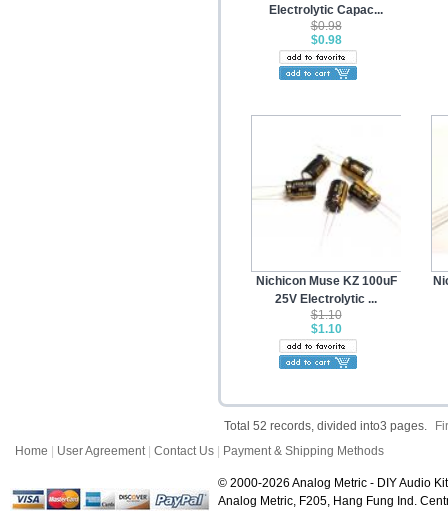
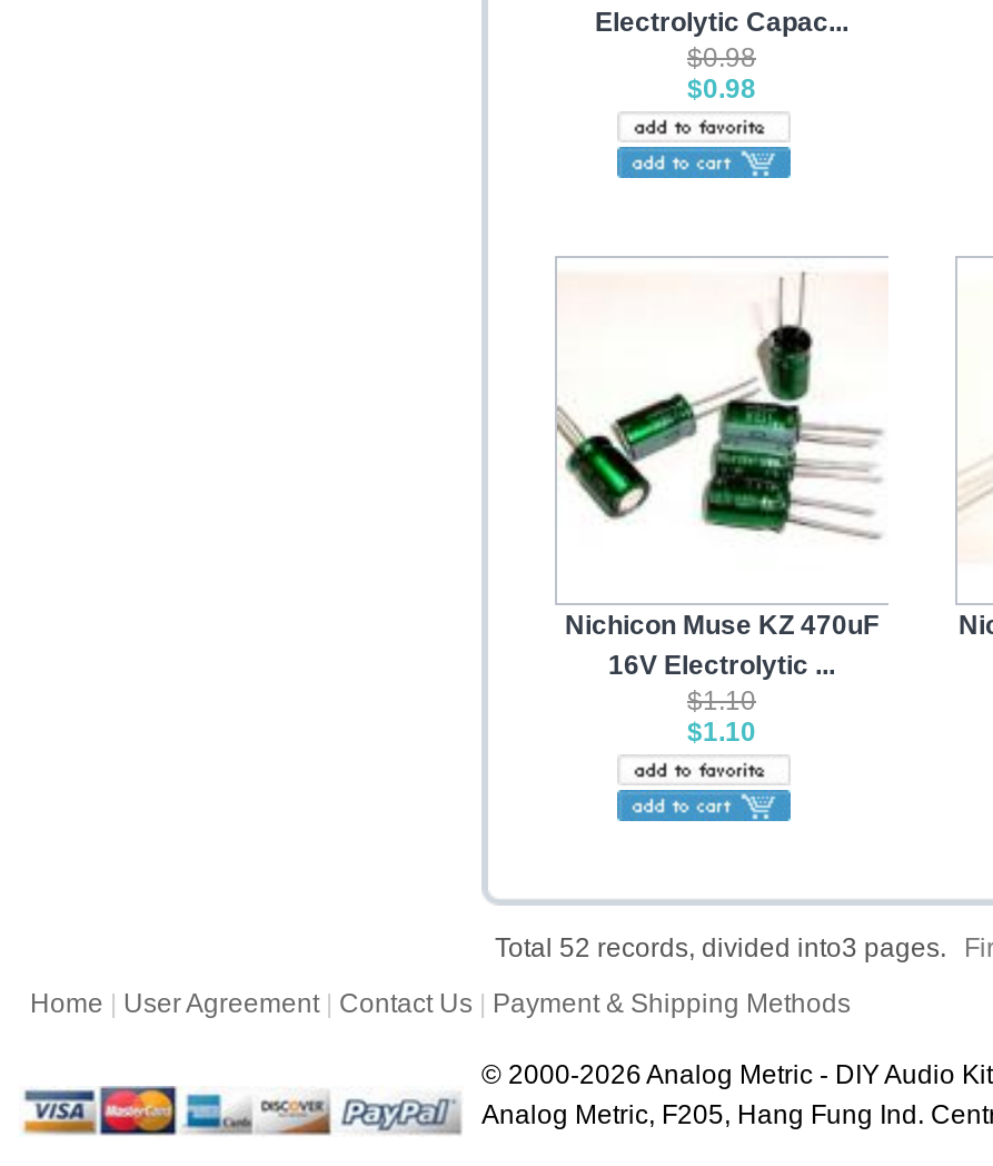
- [image]
- Nichicon Muse KZ 100uF
+ [image]
+ Nichicon Muse KZ 470uF

- 25V Electrolytic ...
+ 16V Electrolytic ...
